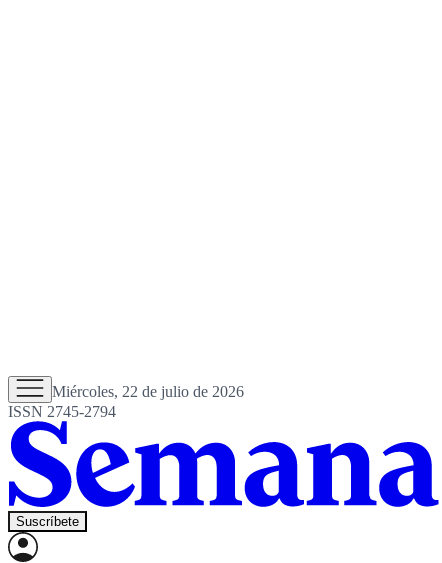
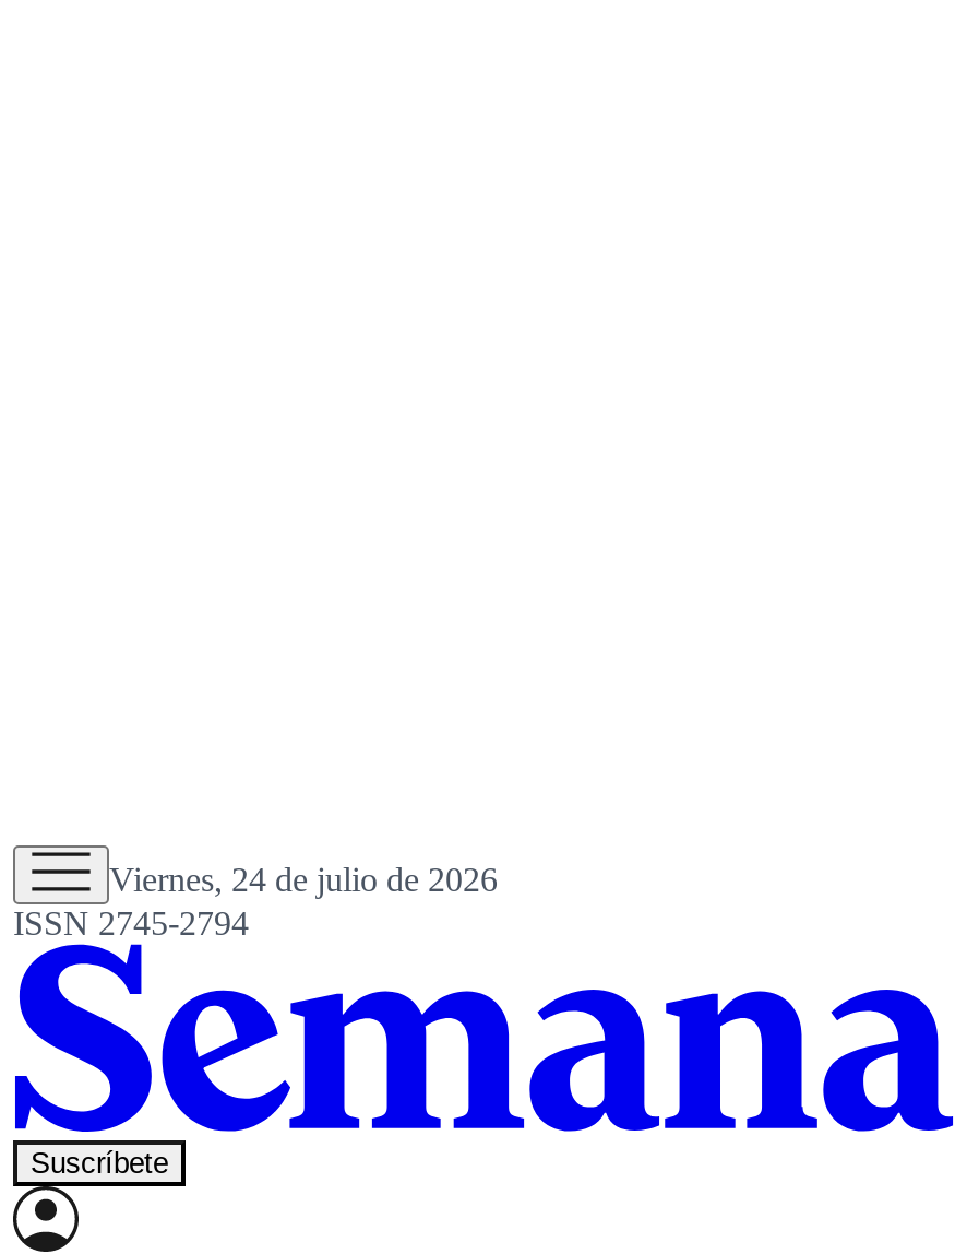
- Miércoles, 22 de julio de 2026
+ Viernes, 24 de julio de 2026
